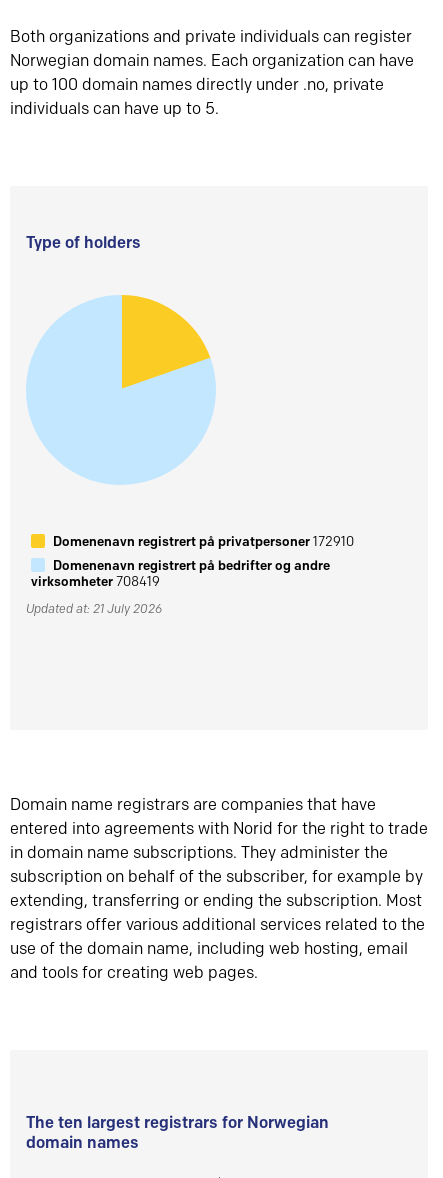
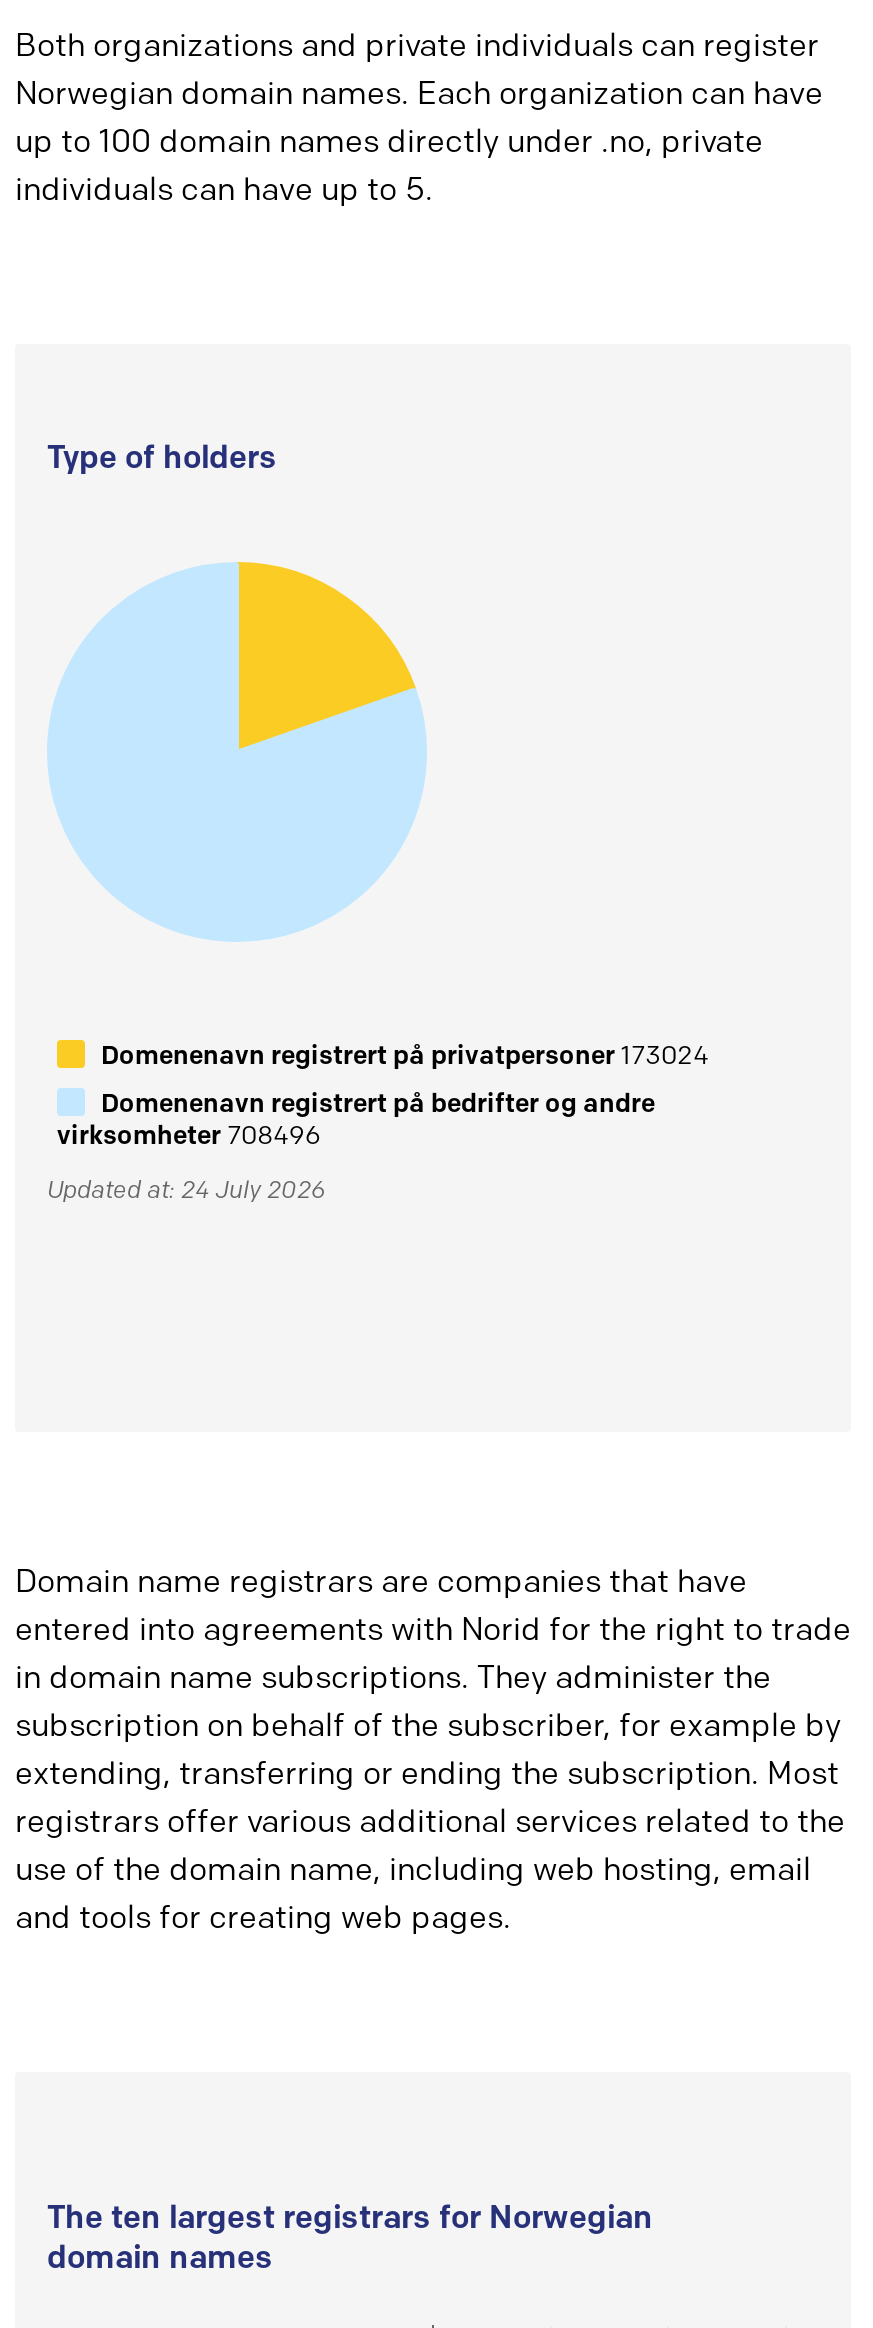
- Domenenavn registrert på privatpersoner 172910
+ Domenenavn registrert på privatpersoner 173024

- virksomheter 708419
+ virksomheter 708496

- Updated at: 21 July 2026
+ Updated at: 24 July 2026
